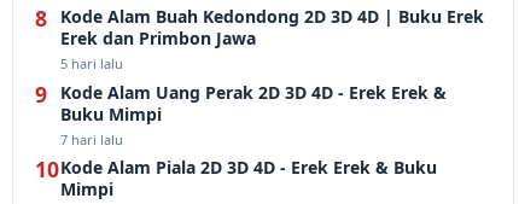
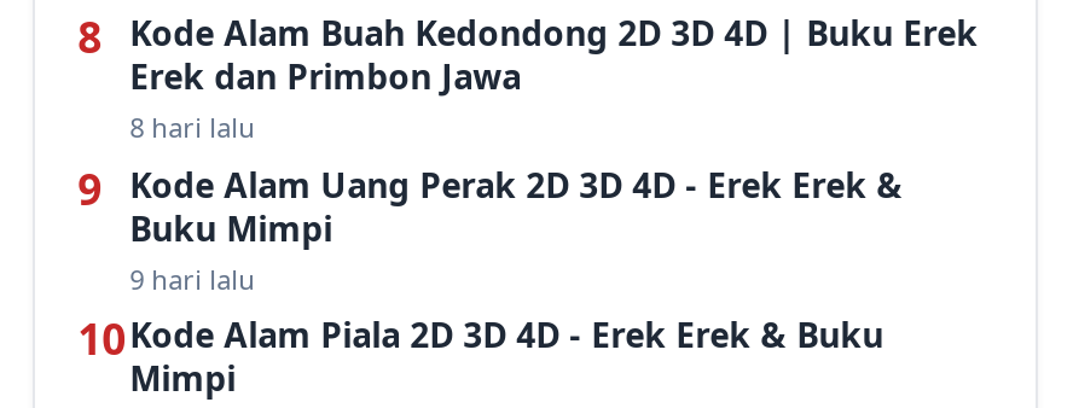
- 5 hari lalu
+ 8 hari lalu

- 7 hari lalu
+ 9 hari lalu
